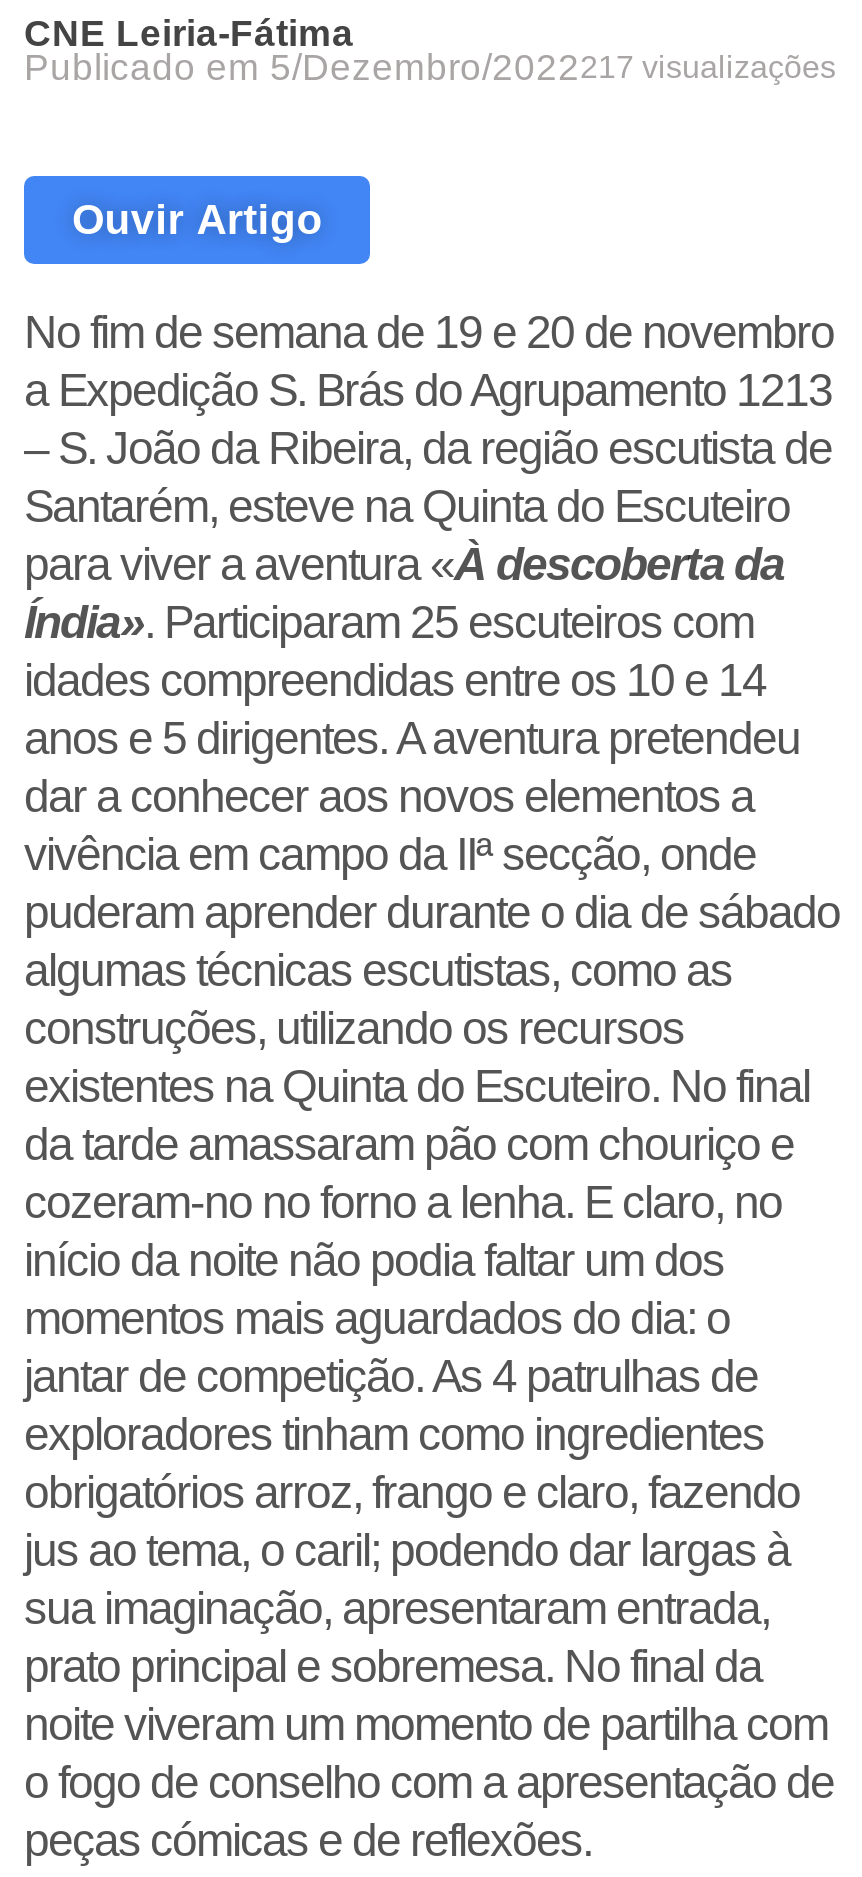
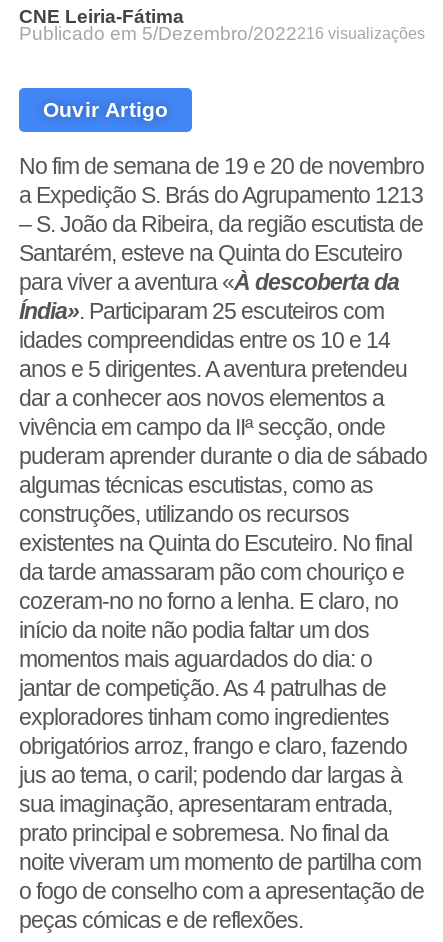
- Publicado em 5/Dezembro/2022217 visualizações
+ Publicado em 5/Dezembro/2022216 visualizações
